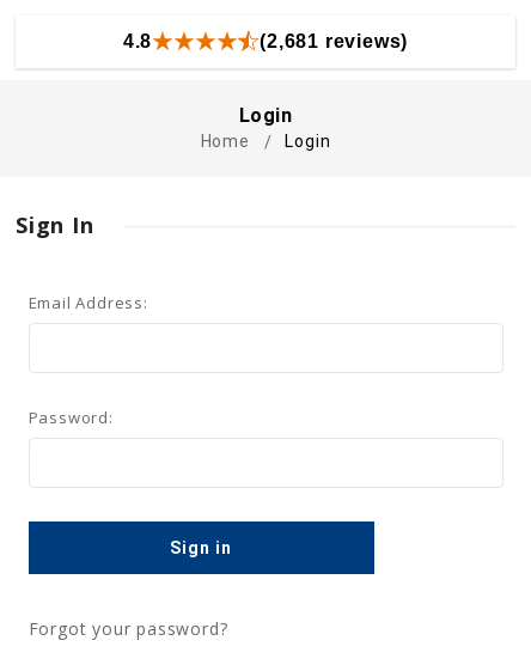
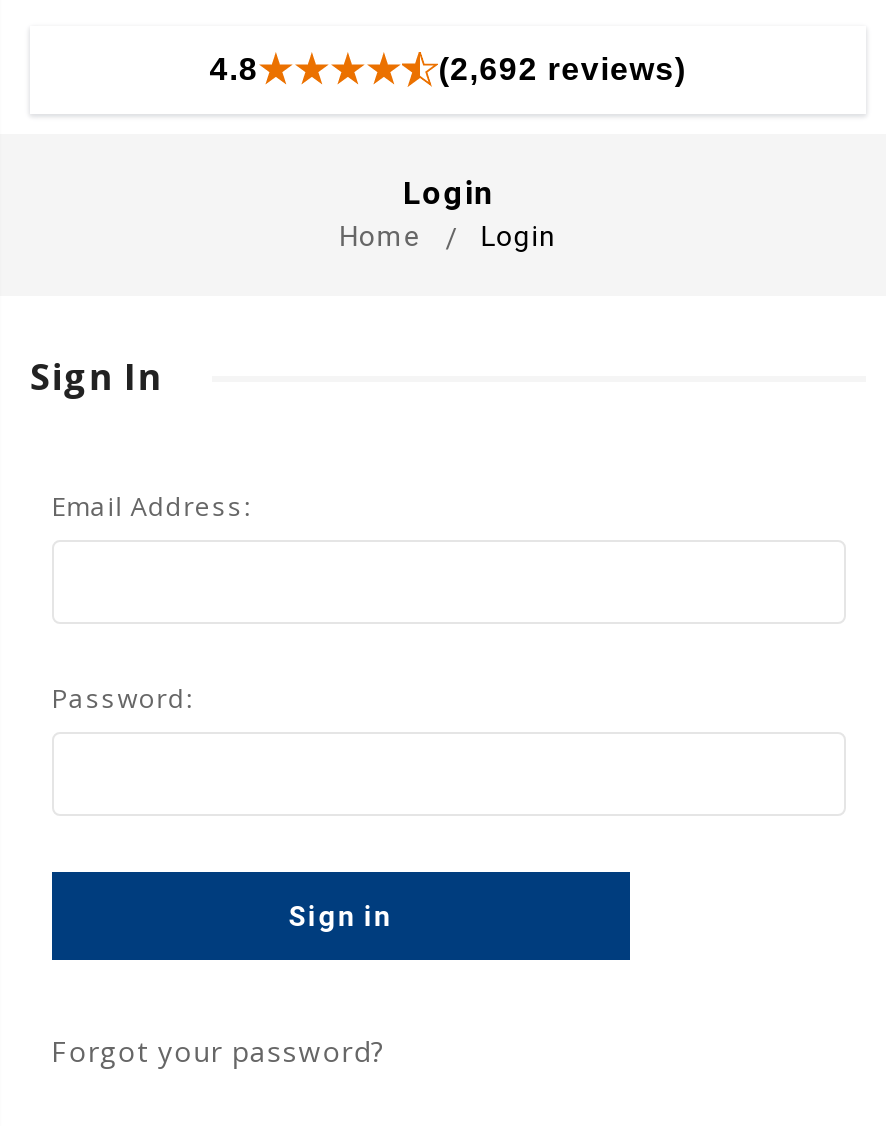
- (2,681 reviews)
+ (2,692 reviews)
